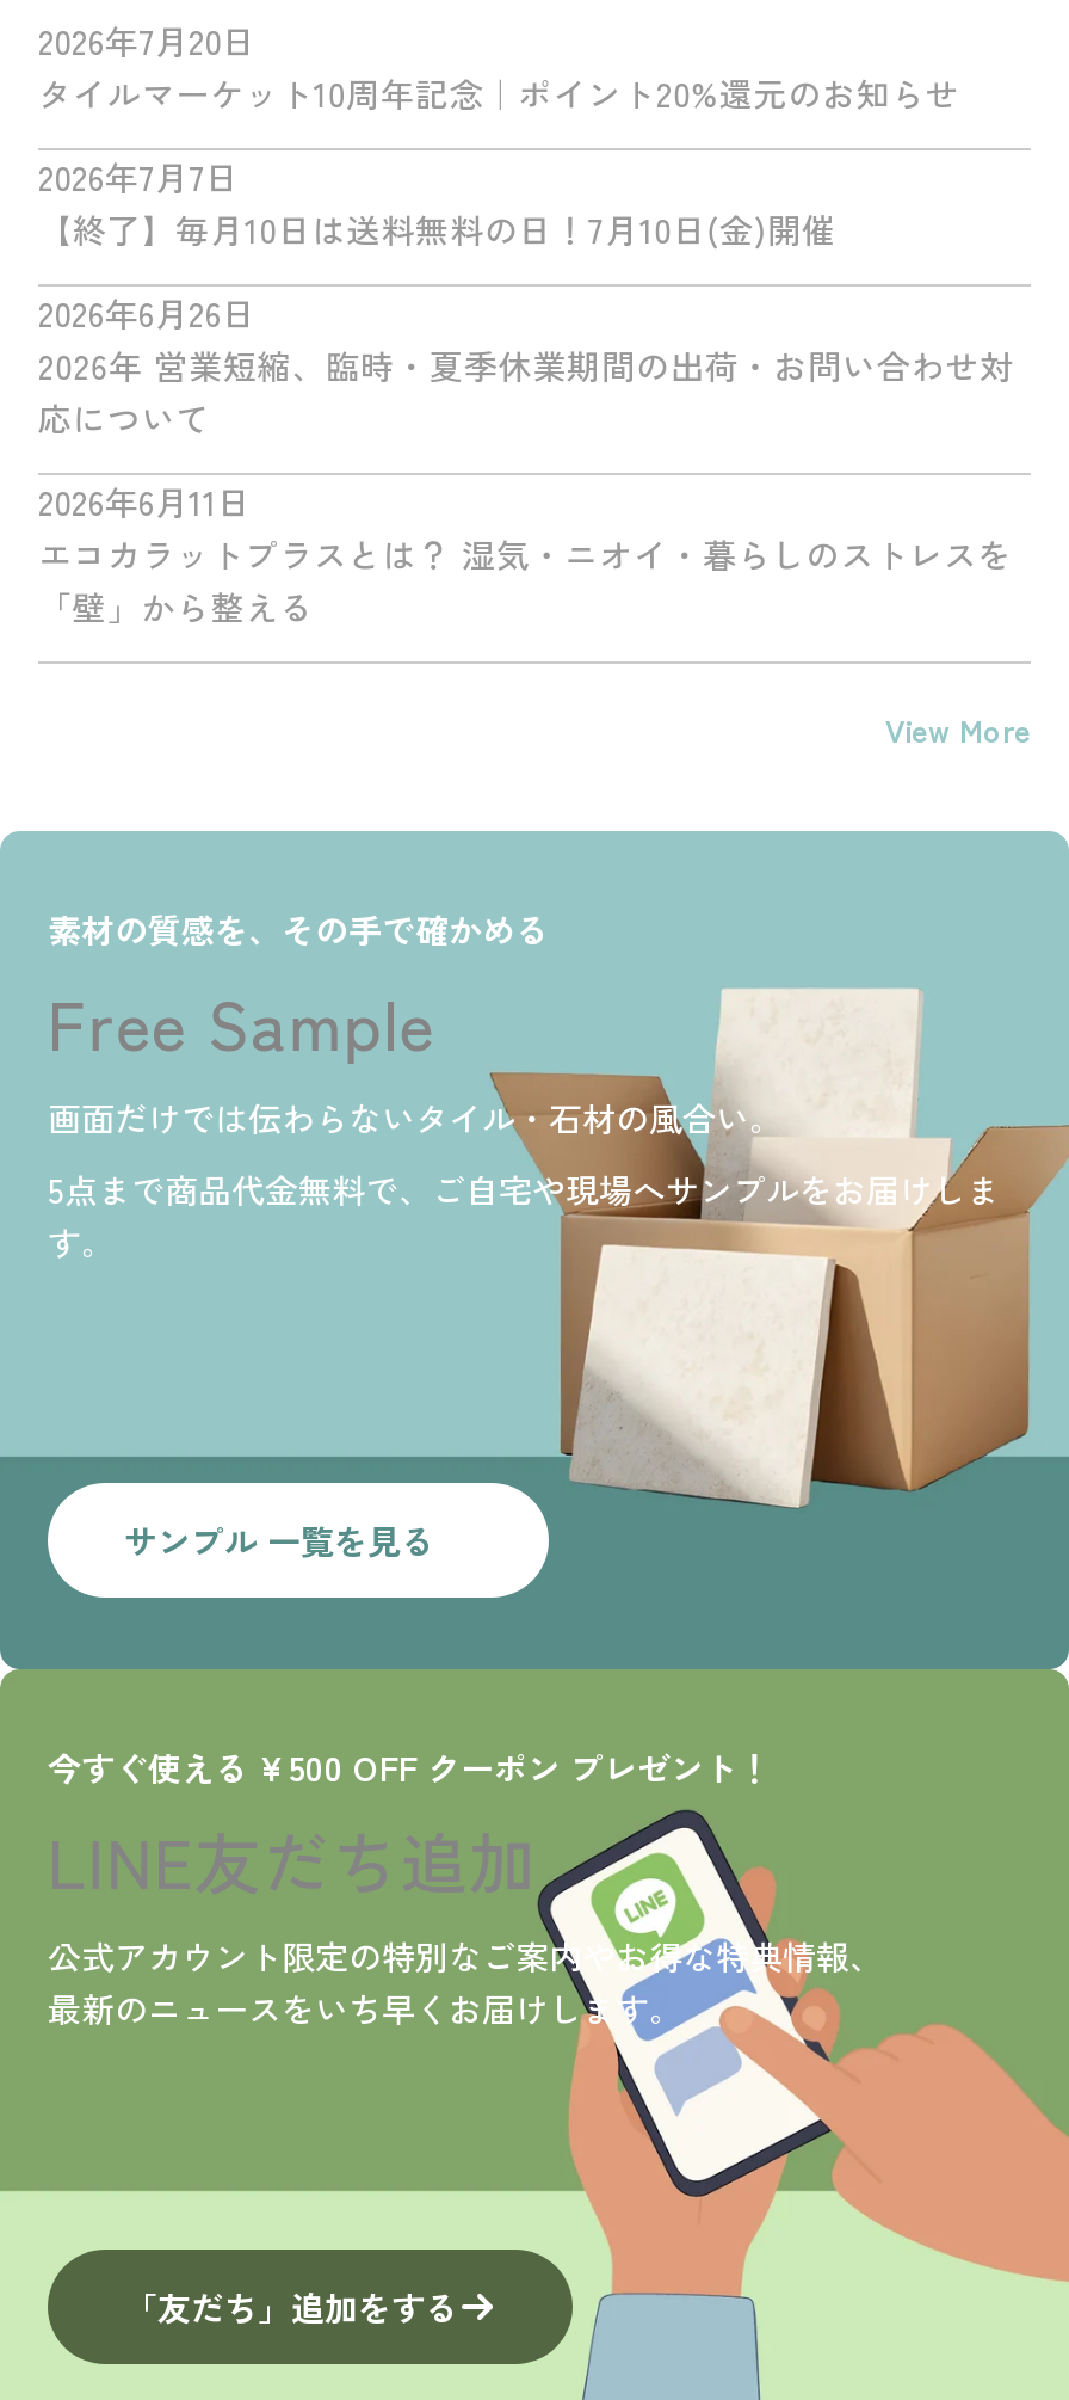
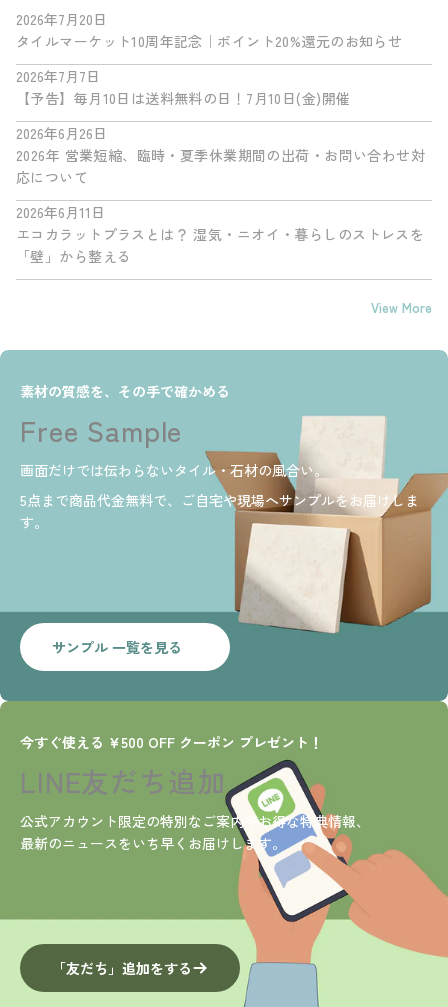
- 【終了】毎月10日は送料無料の日！7月10日(金)開催
+ 【予告】毎月10日は送料無料の日！7月10日(金)開催
